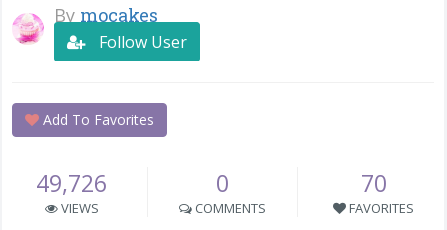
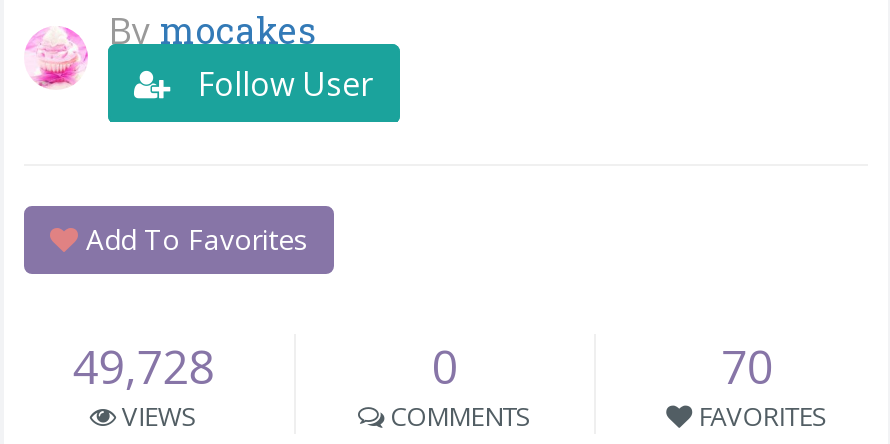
- 49,726
+ 49,728
